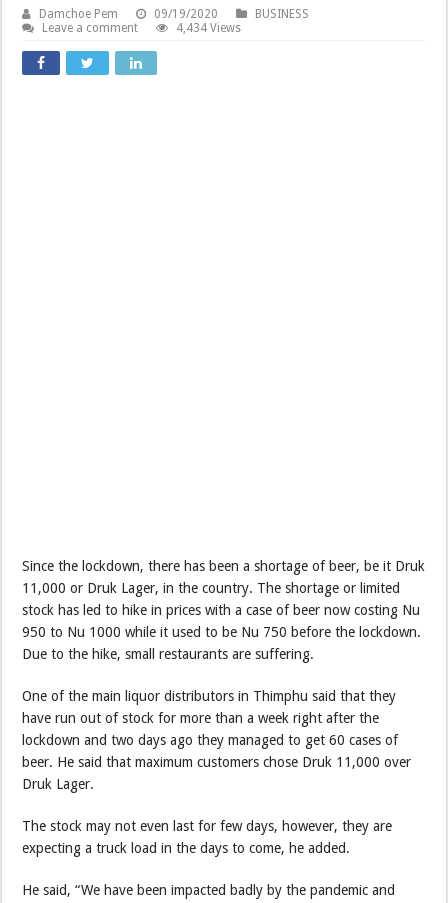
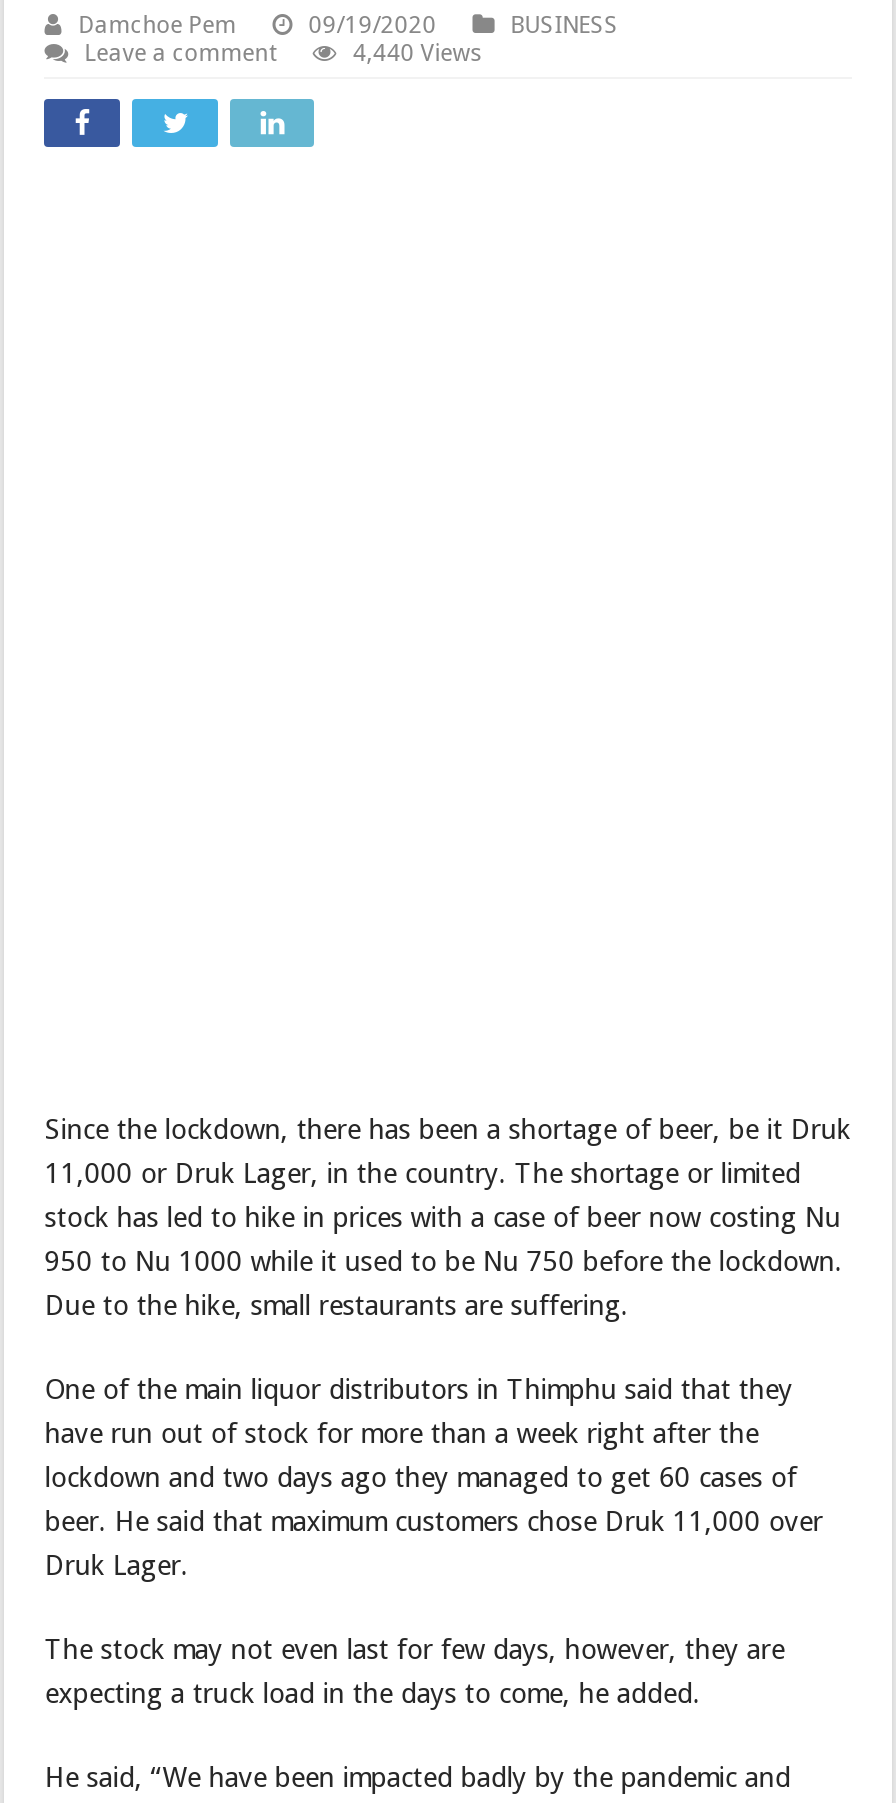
- 4,434 Views
+ 4,440 Views
